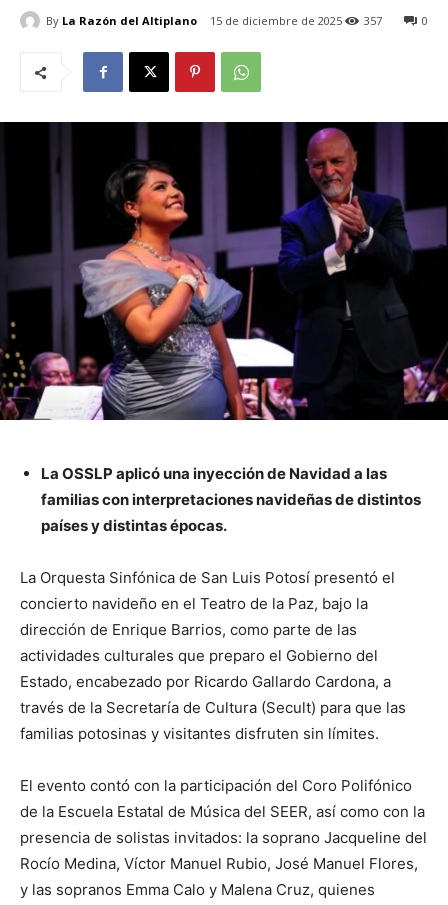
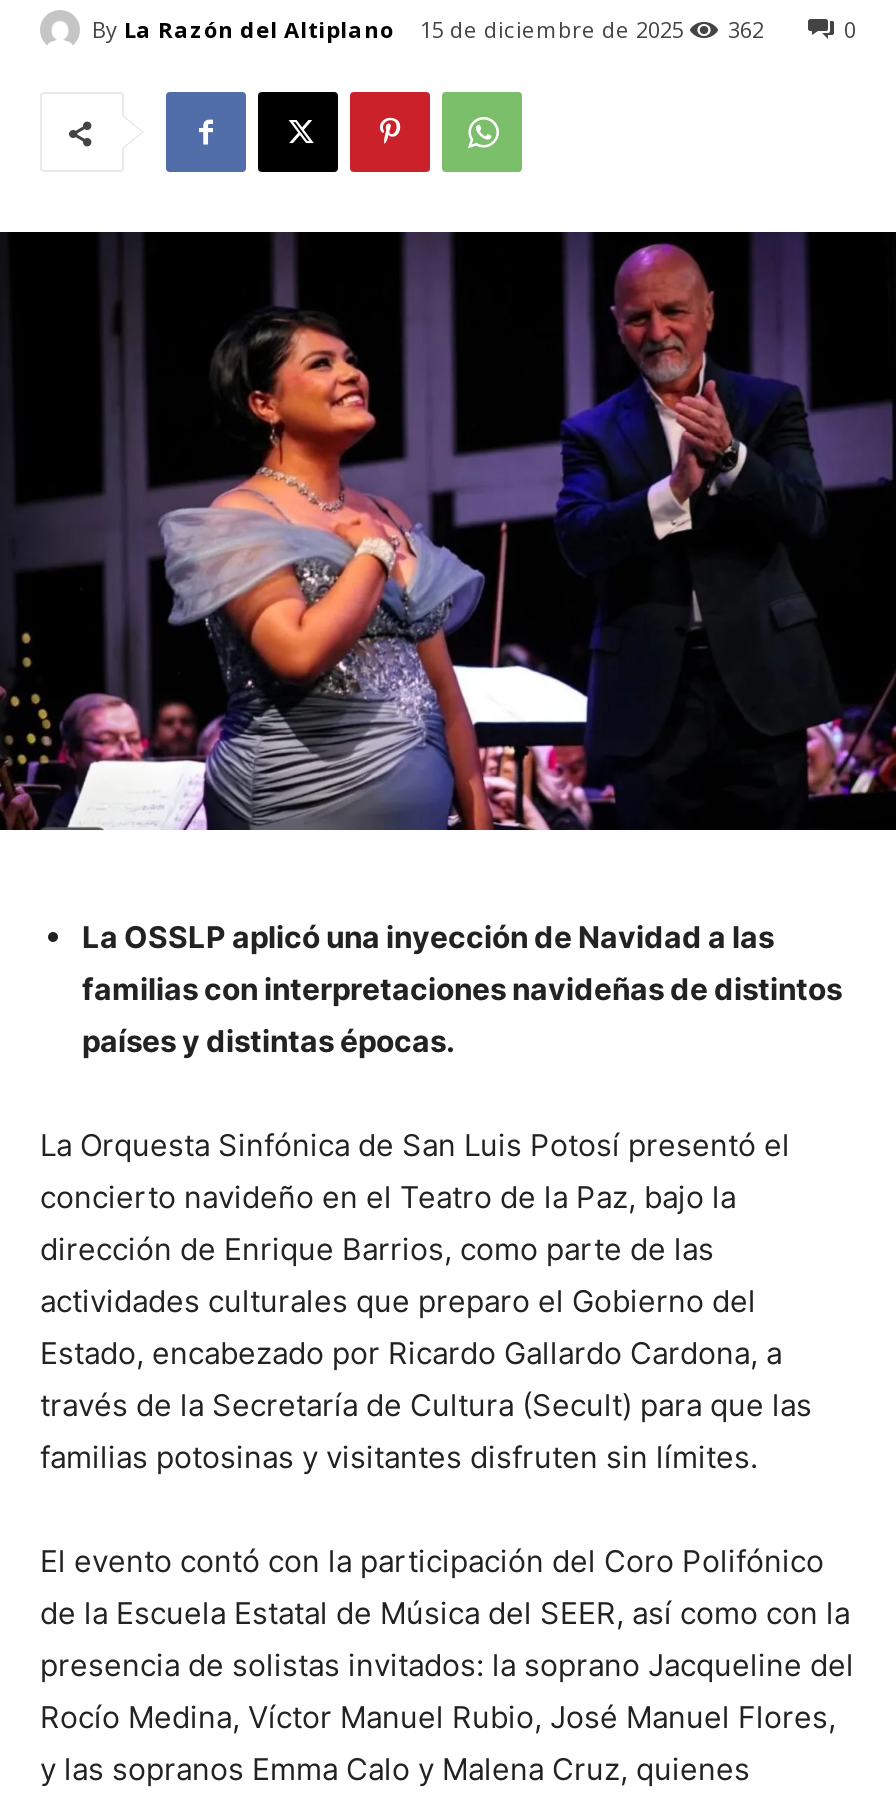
- By La Razón del Altiplano 15 de diciembre de 2025 357
+ By La Razón del Altiplano 15 de diciembre de 2025 362
